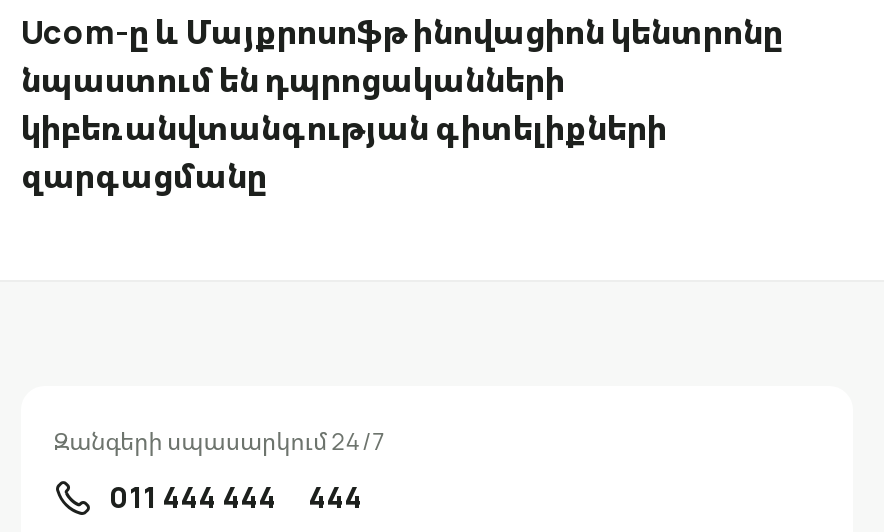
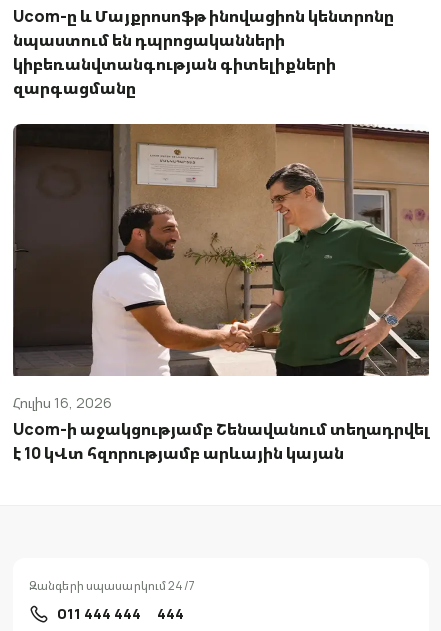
+ [image]
+ Հուլիս 16, 2026
+ Ucom-ի աջակցությամբ Շենավանում տեղադրվել
+ է 10 կՎտ հզորությամբ արևային կայան
